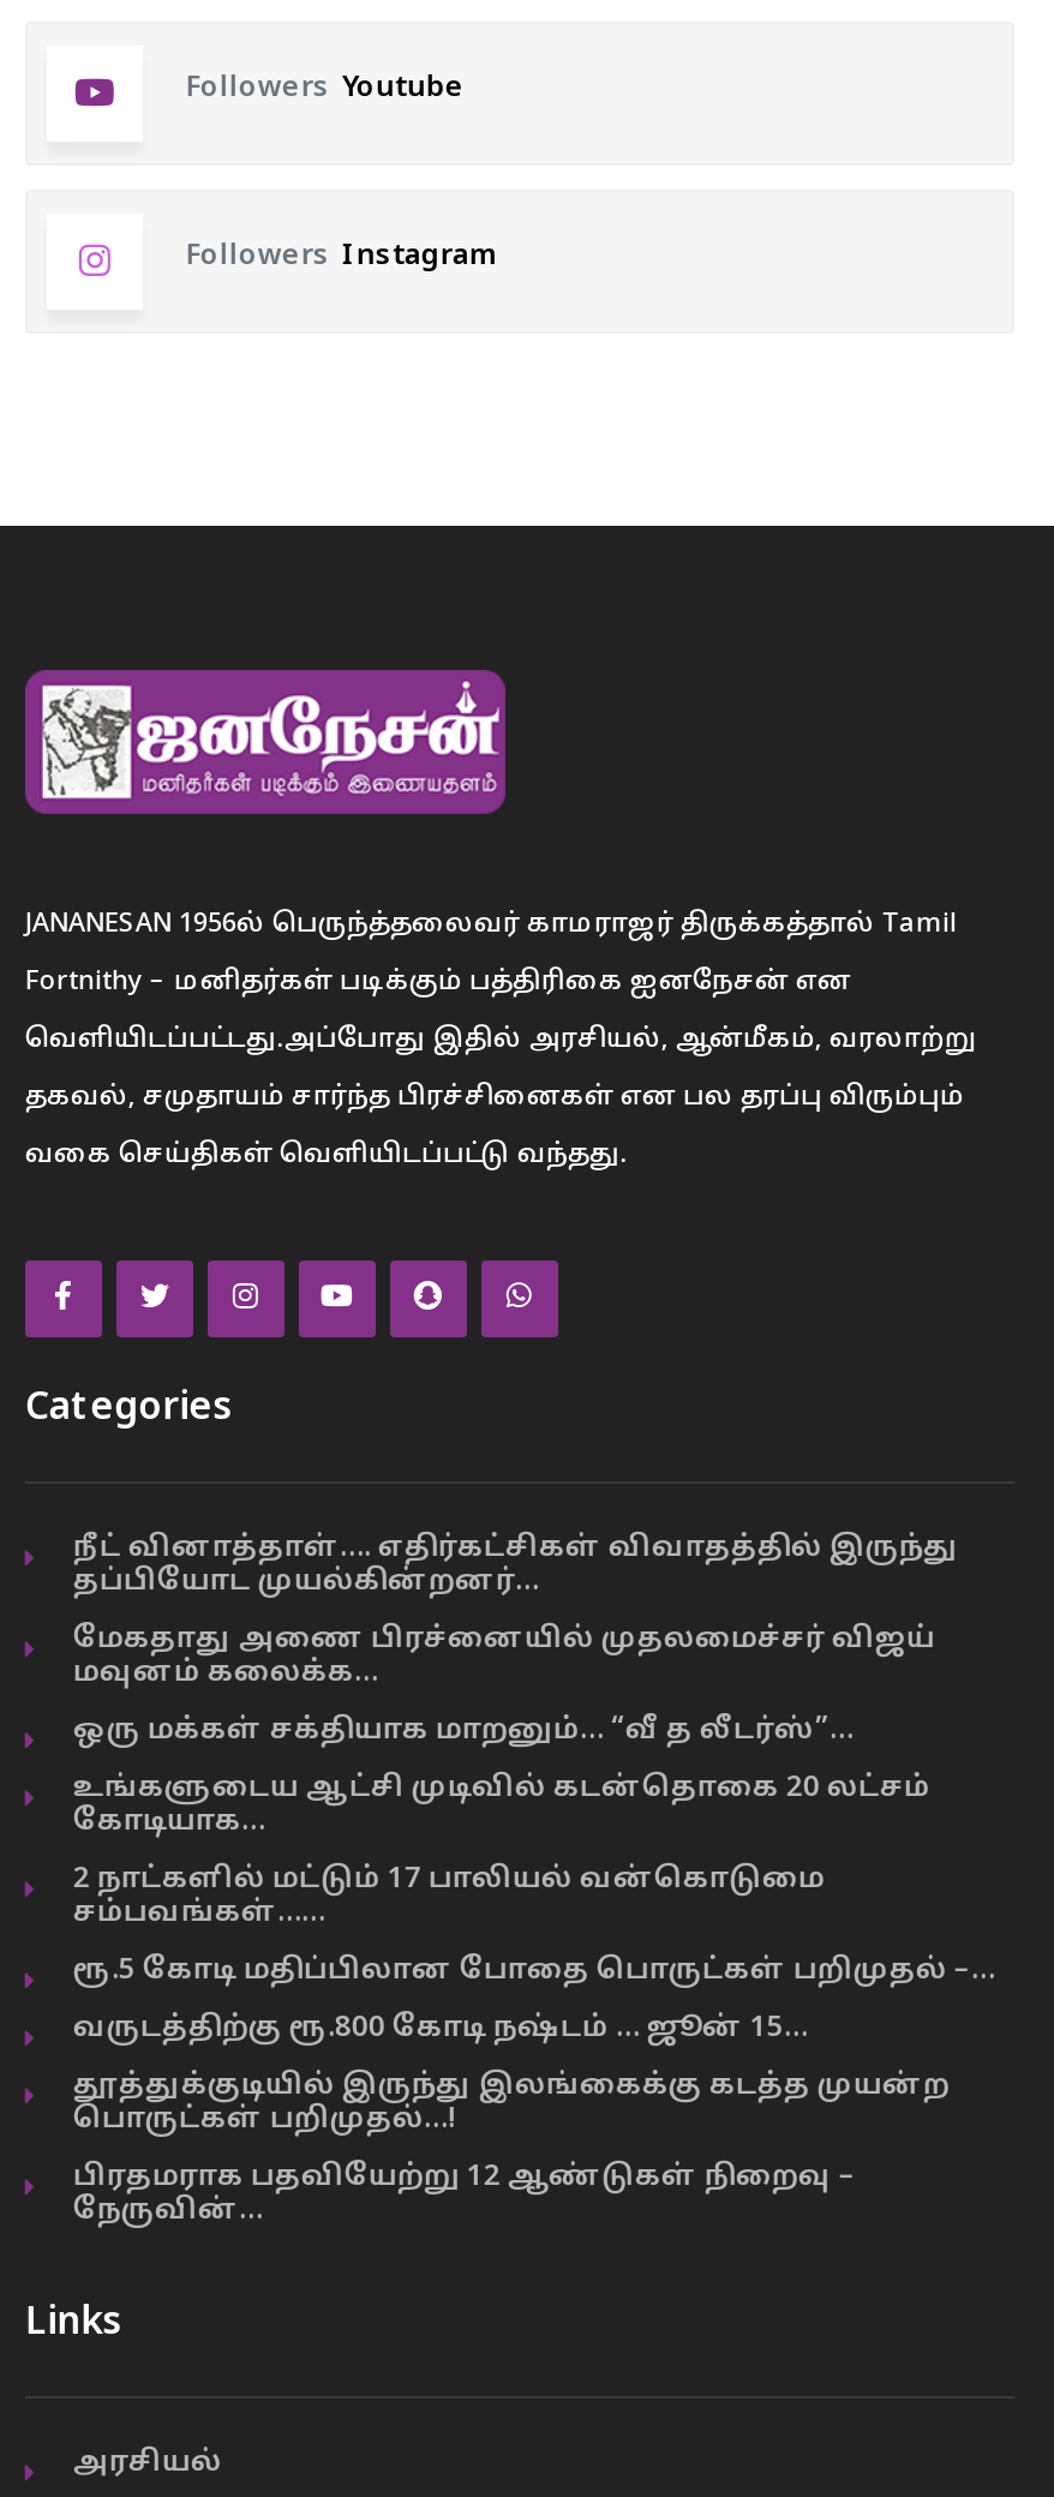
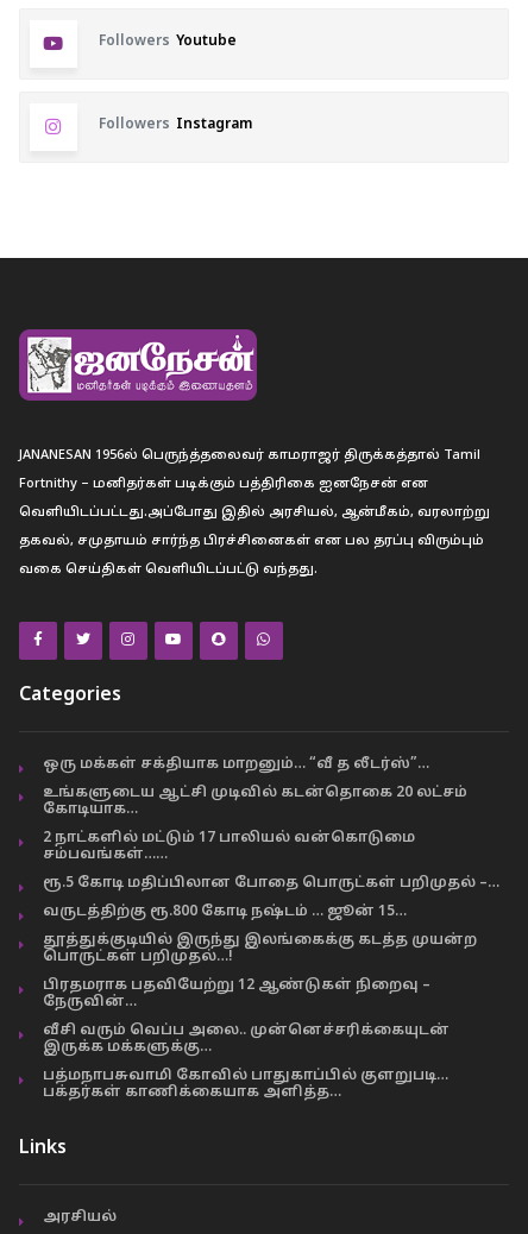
- நீட் வினாத்தாள்…. எதிர்கட்சிகள் விவாதத்தில் இருந்து
- தப்பியோட முயல்கின்றனர்…
- மேகதாது அணை பிரச்னையில் முதலமைச்சர் விஜய்
- மவுனம் கலைக்க…

moved up: ஒரு மக்கள் சக்தியாக மாறனும்… “வீ த லீடர்ஸ்”… | உங்களுடைய ஆட்சி முடிவில் கடன்தொகை 20 லட்சம் | கோடியாக… | ... | பிரதமராக பதவியேற்று 12 ஆண்டுகள் நிறைவு – | நேருவின்…

+ வீசி வரும் வெப்ப அலை.. முன்னெச்சரிக்கையுடன்
+ இருக்க மக்களுக்கு…
+ பத்மநாபசுவாமி கோவில் பாதுகாப்பில் குளறுபடி…
+ பக்தர்கள் காணிக்கையாக அளித்த…
